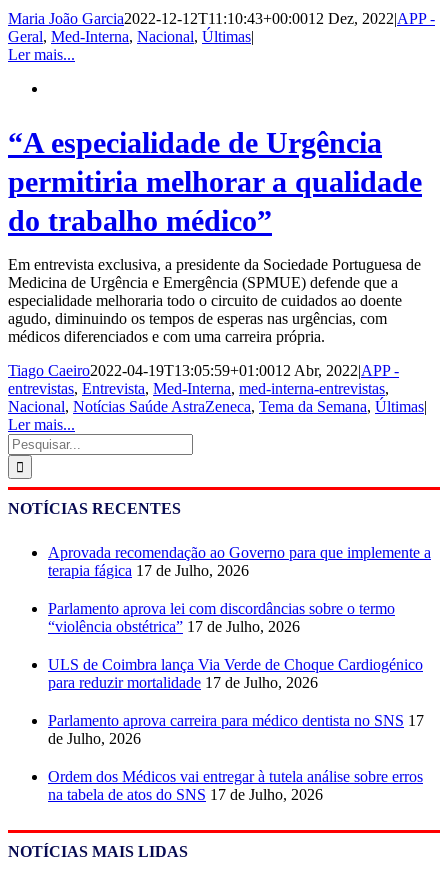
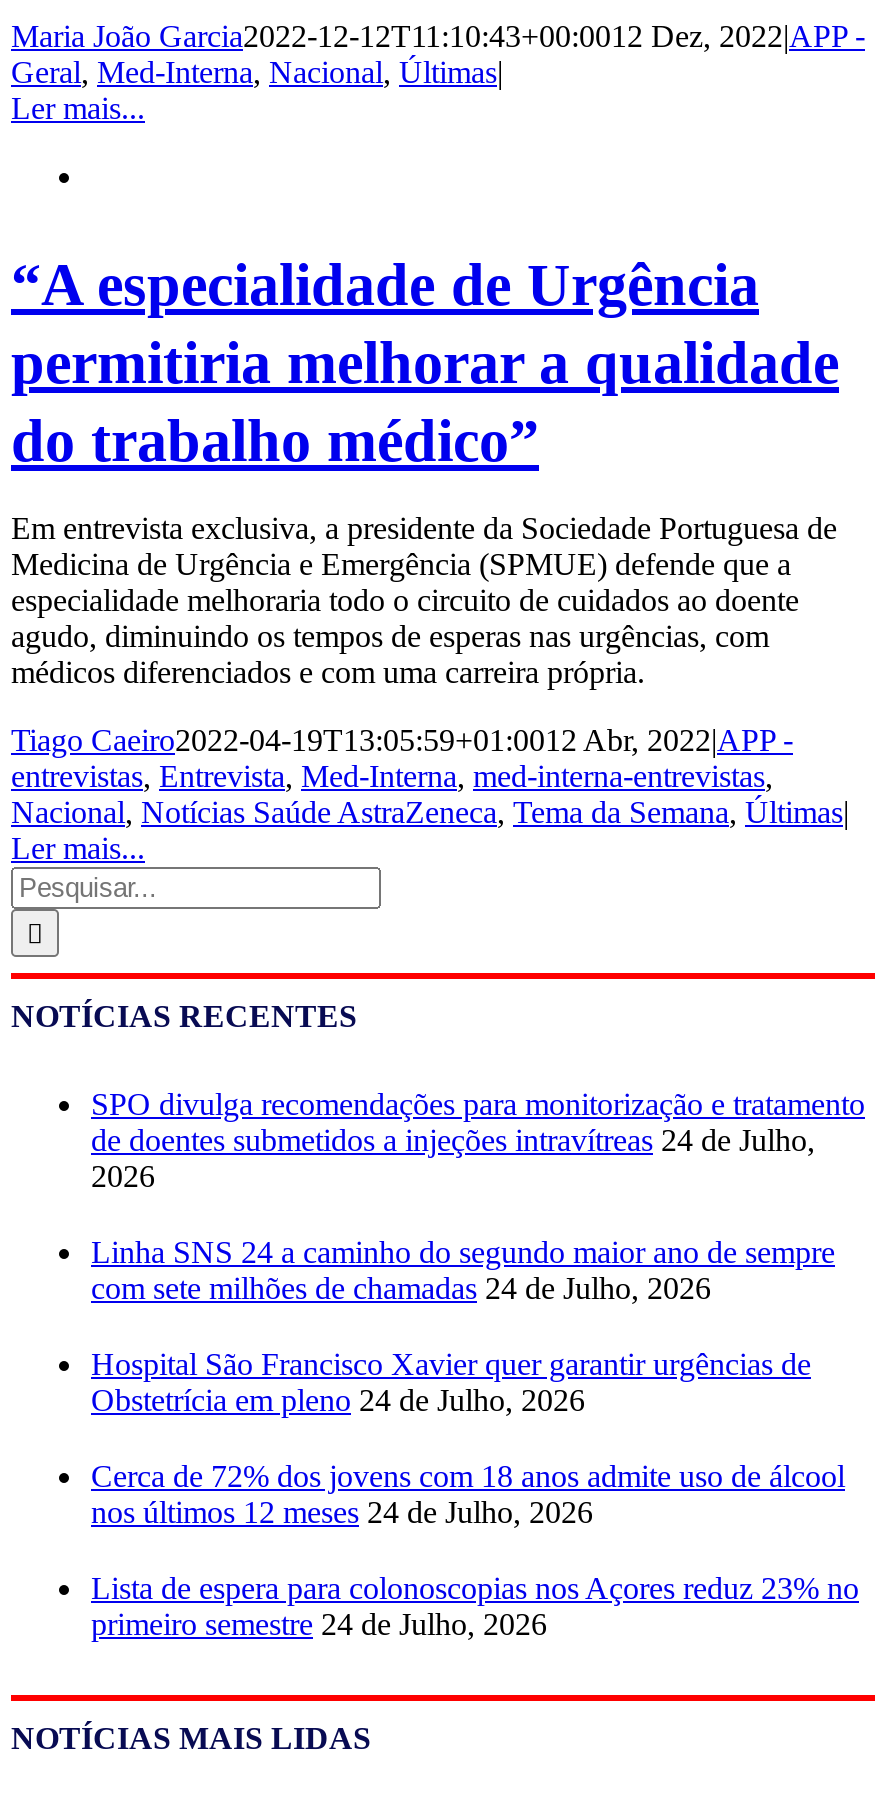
- Aprovada recomendação ao Governo para que implemente a
- terapia fágica 17 de Julho, 2026
+ SPO divulga recomendações para monitorização e tratamento
+ de doentes submetidos a injeções intravítreas 24 de Julho,
+ 2026

- Parlamento aprova lei com discordâncias sobre o termo
- “violência obstétrica” 17 de Julho, 2026
+ Linha SNS 24 a caminho do segundo maior ano de sempre
+ com sete milhões de chamadas 24 de Julho, 2026

- ULS de Coimbra lança Via Verde de Choque Cardiogénico
- para reduzir mortalidade 17 de Julho, 2026
+ Hospital São Francisco Xavier quer garantir urgências de
+ Obstetrícia em pleno 24 de Julho, 2026

- Parlamento aprova carreira para médico dentista no SNS 17
- de Julho, 2026
+ Cerca de 72% dos jovens com 18 anos admite uso de álcool
+ nos últimos 12 meses 24 de Julho, 2026

- Ordem dos Médicos vai entregar à tutela análise sobre erros
- na tabela de atos do SNS 17 de Julho, 2026
+ Lista de espera para colonoscopias nos Açores reduz 23% no
+ primeiro semestre 24 de Julho, 2026
